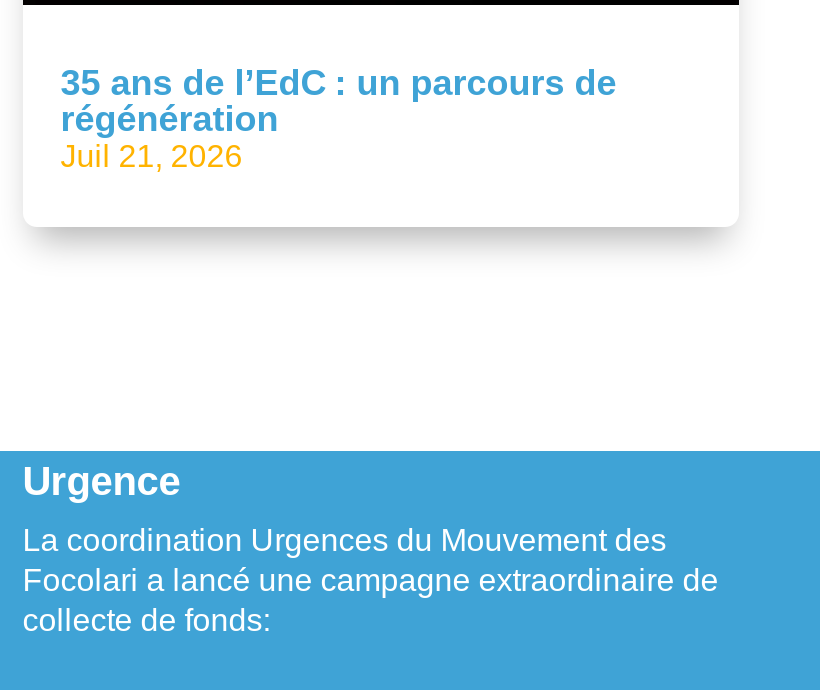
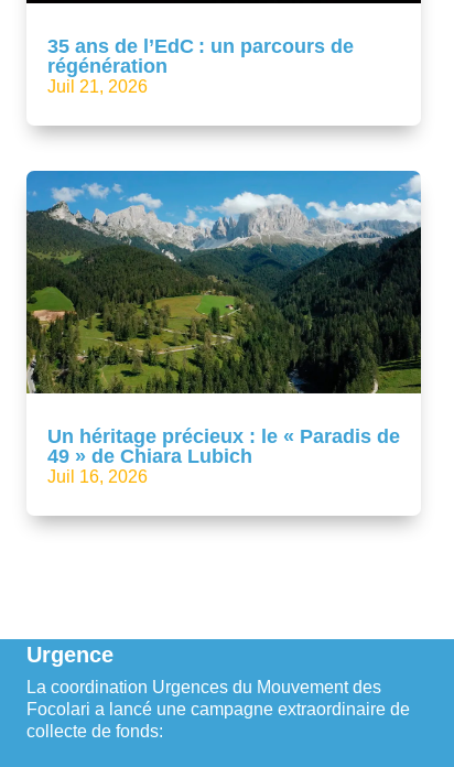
+ [image]
+ Un héritage précieux : le « Paradis de
+ 49 » de Chiara Lubich
+ Juil 16, 2026
